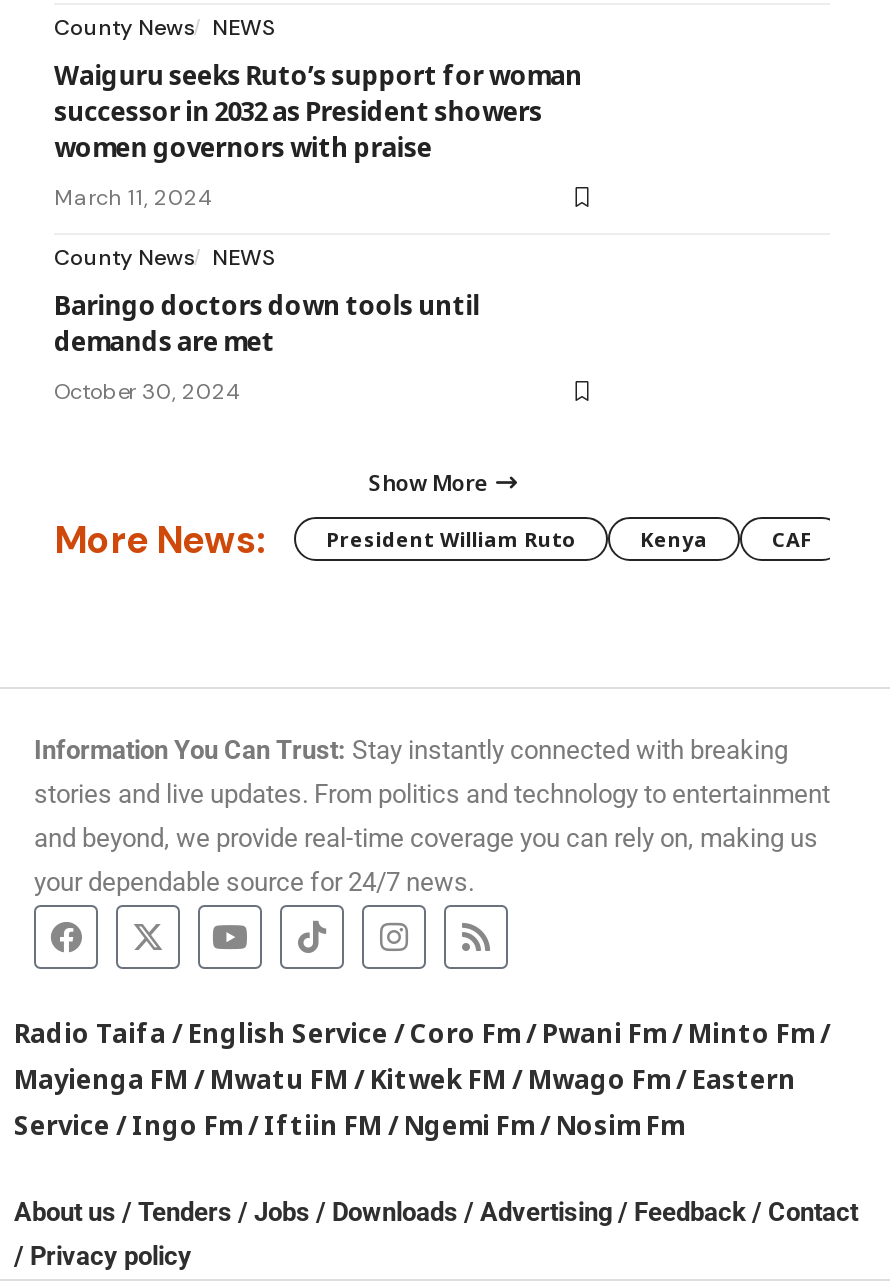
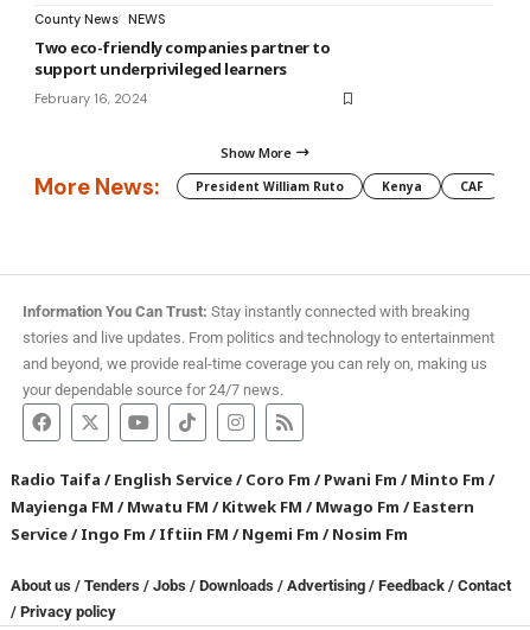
- Waiguru seeks Ruto’s support for woman
- successor in 2032 as President showers
- women governors with praise
- March 11, 2024
- County News NEWS
- Baringo doctors down tools until
- demands are met
- October 30, 2024
+ Two eco-friendly companies partner to
+ support underprivileged learners
+ February 16, 2024
